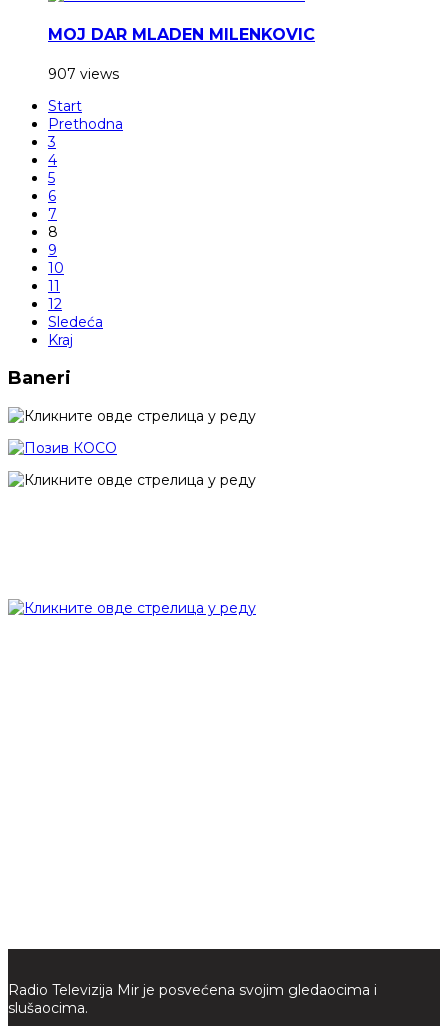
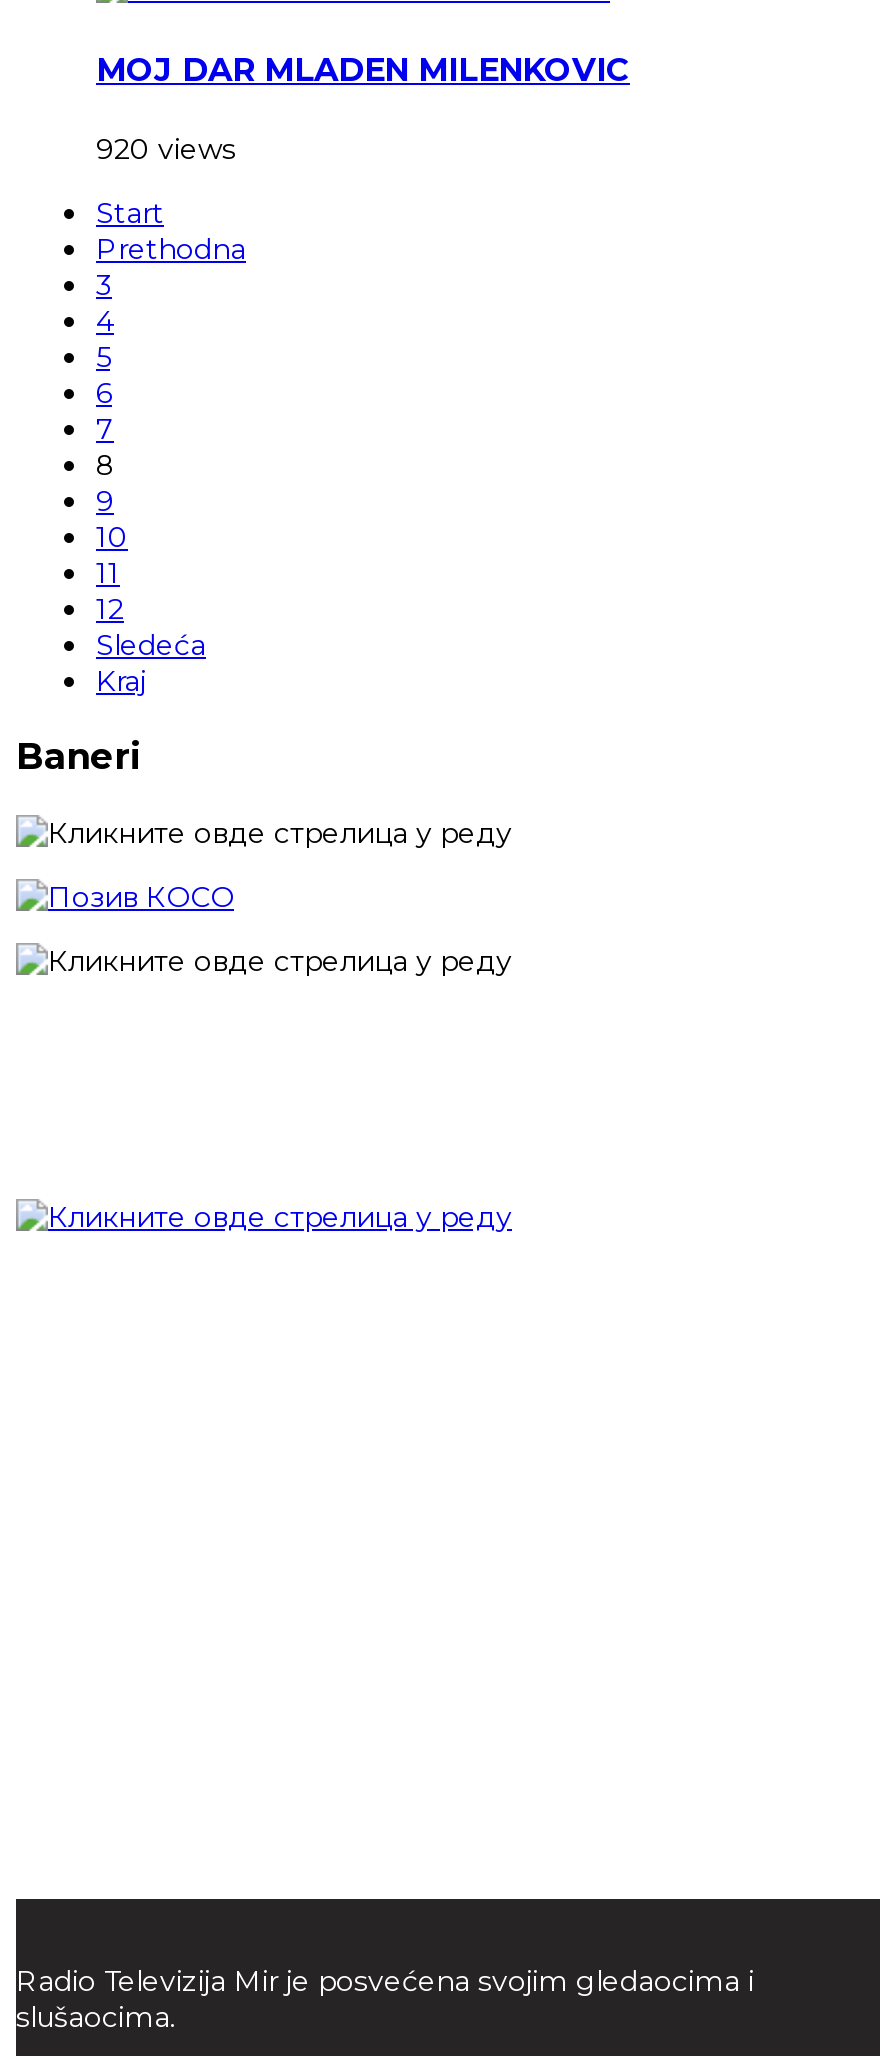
- 907 views
+ 920 views
